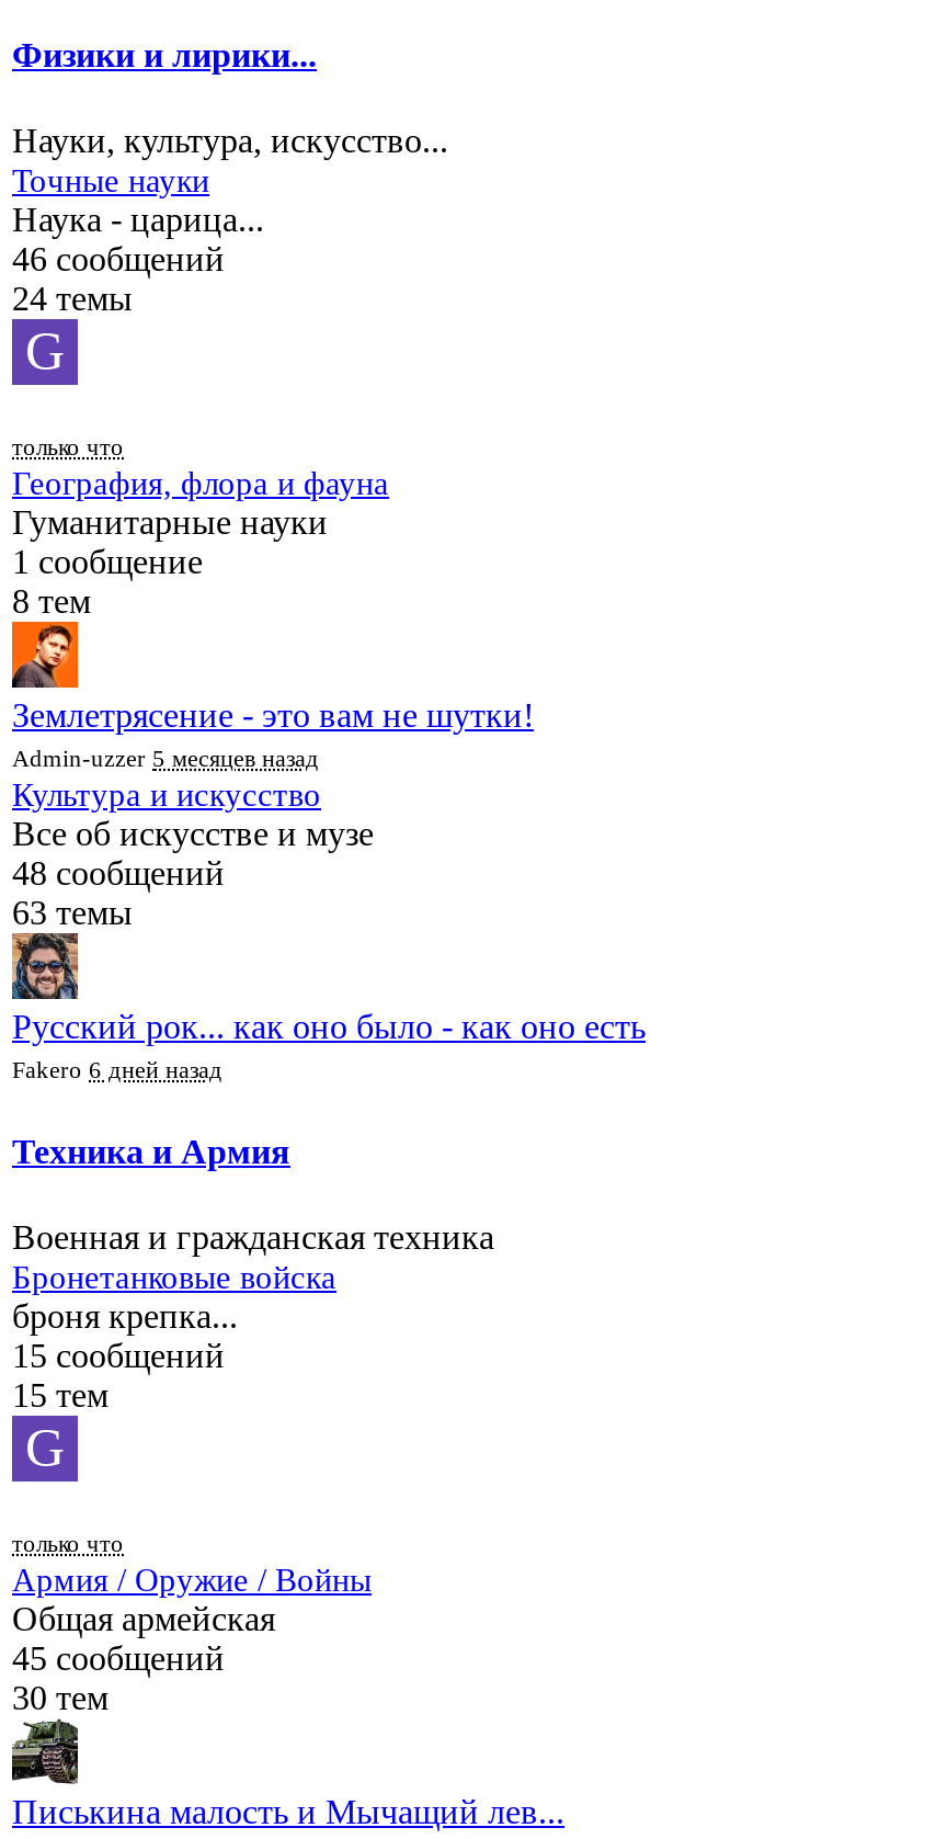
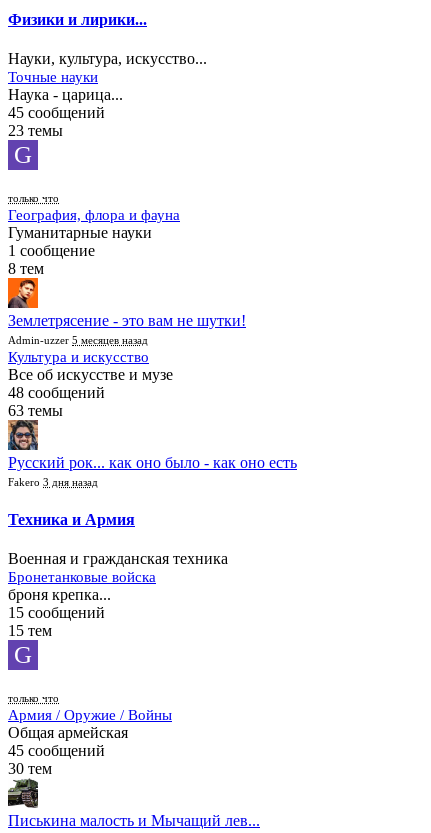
- 46 сообщений
+ 45 сообщений

- 24 темы
+ 23 темы

- Fakero 6 дней назад
+ Fakero 3 дня назад
